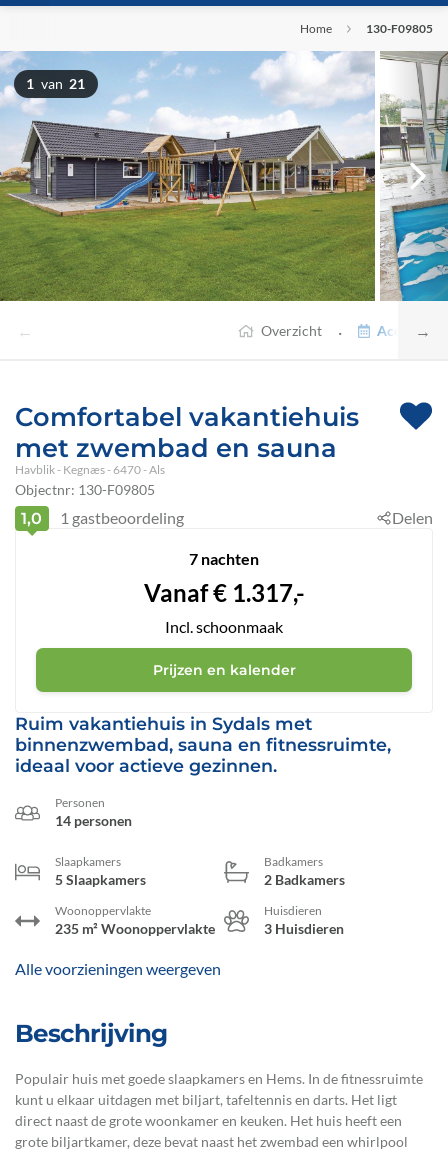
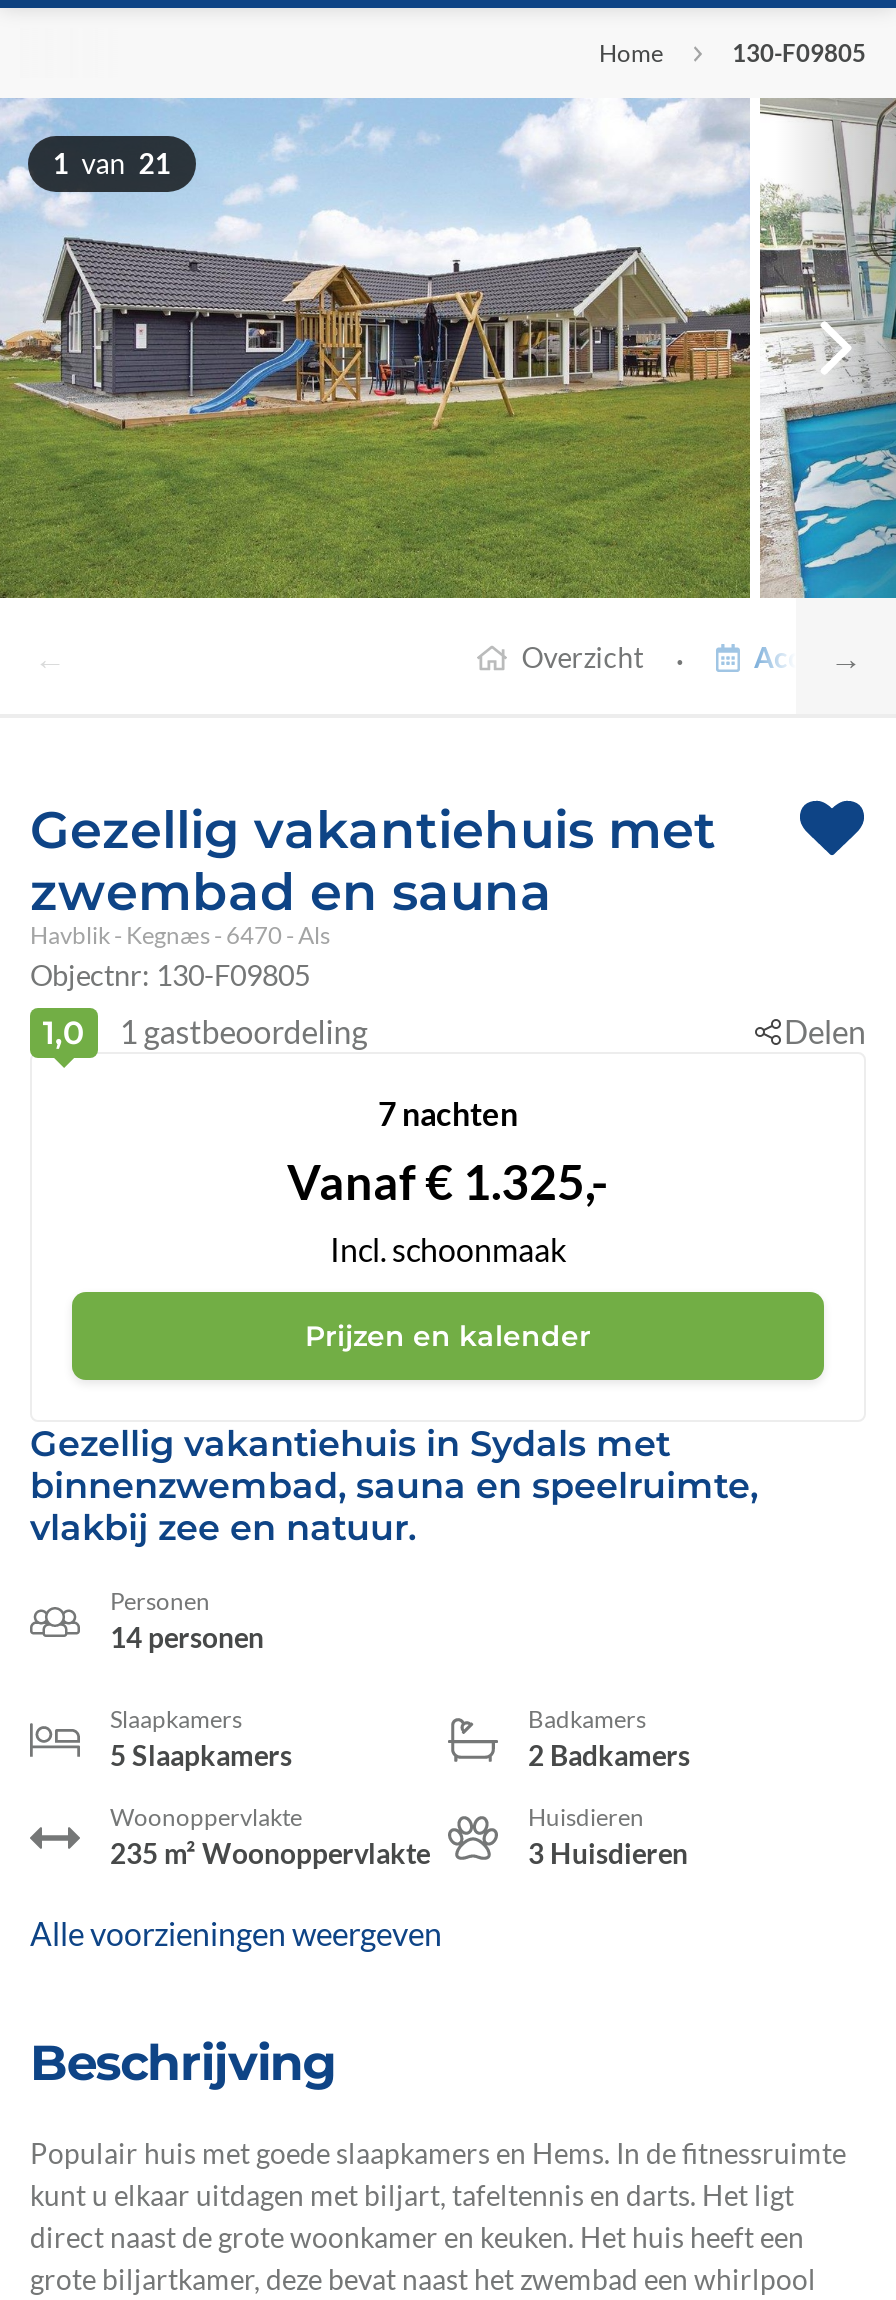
- Comfortabel vakantiehuis
- met zwembad en sauna
+ Gezellig vakantiehuis met
+ zwembad en sauna

- Vanaf € 1.317,-
+ Vanaf € 1.325,-

- Ruim vakantiehuis in Sydals met
- binnenzwembad, sauna en fitnessruimte,
- ideaal voor actieve gezinnen.
+ Gezellig vakantiehuis in Sydals met
+ binnenzwembad, sauna en speelruimte,
+ vlakbij zee en natuur.
